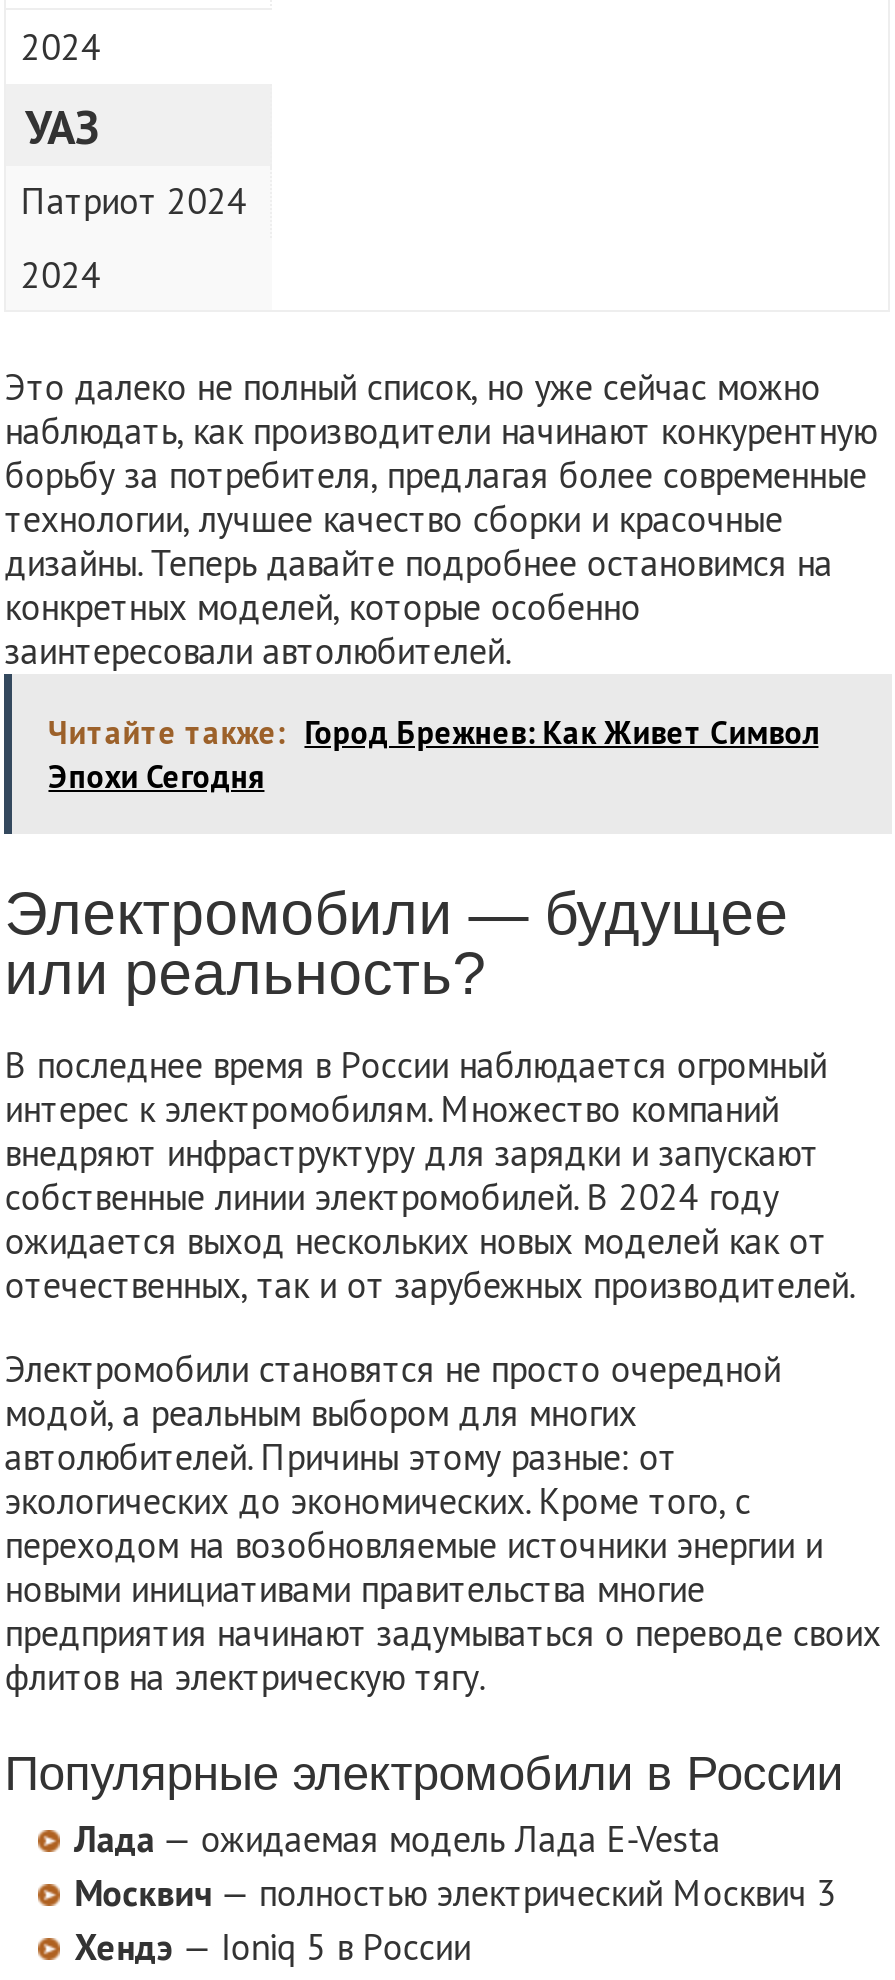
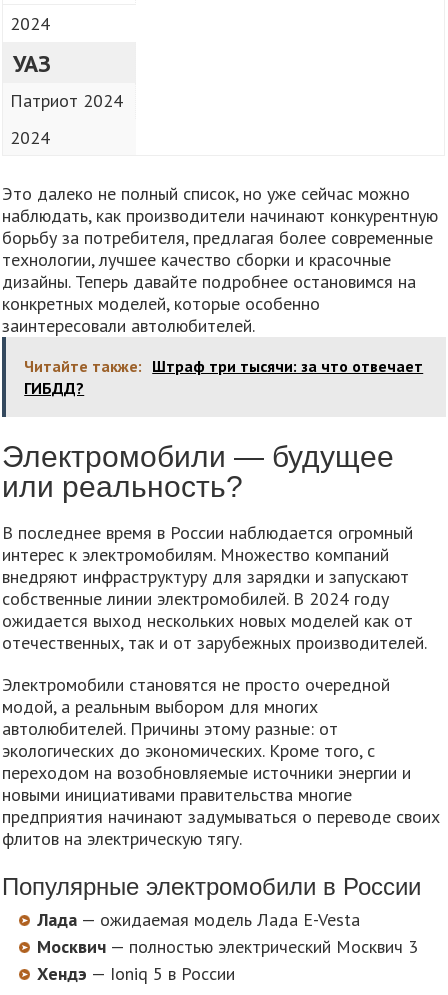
- Читайте также: Город Брежнев: Как Живет Символ
- Эпохи Сегодня
+ Читайте также: Штраф три тысячи: за что отвечает
+ ГИБДД?
